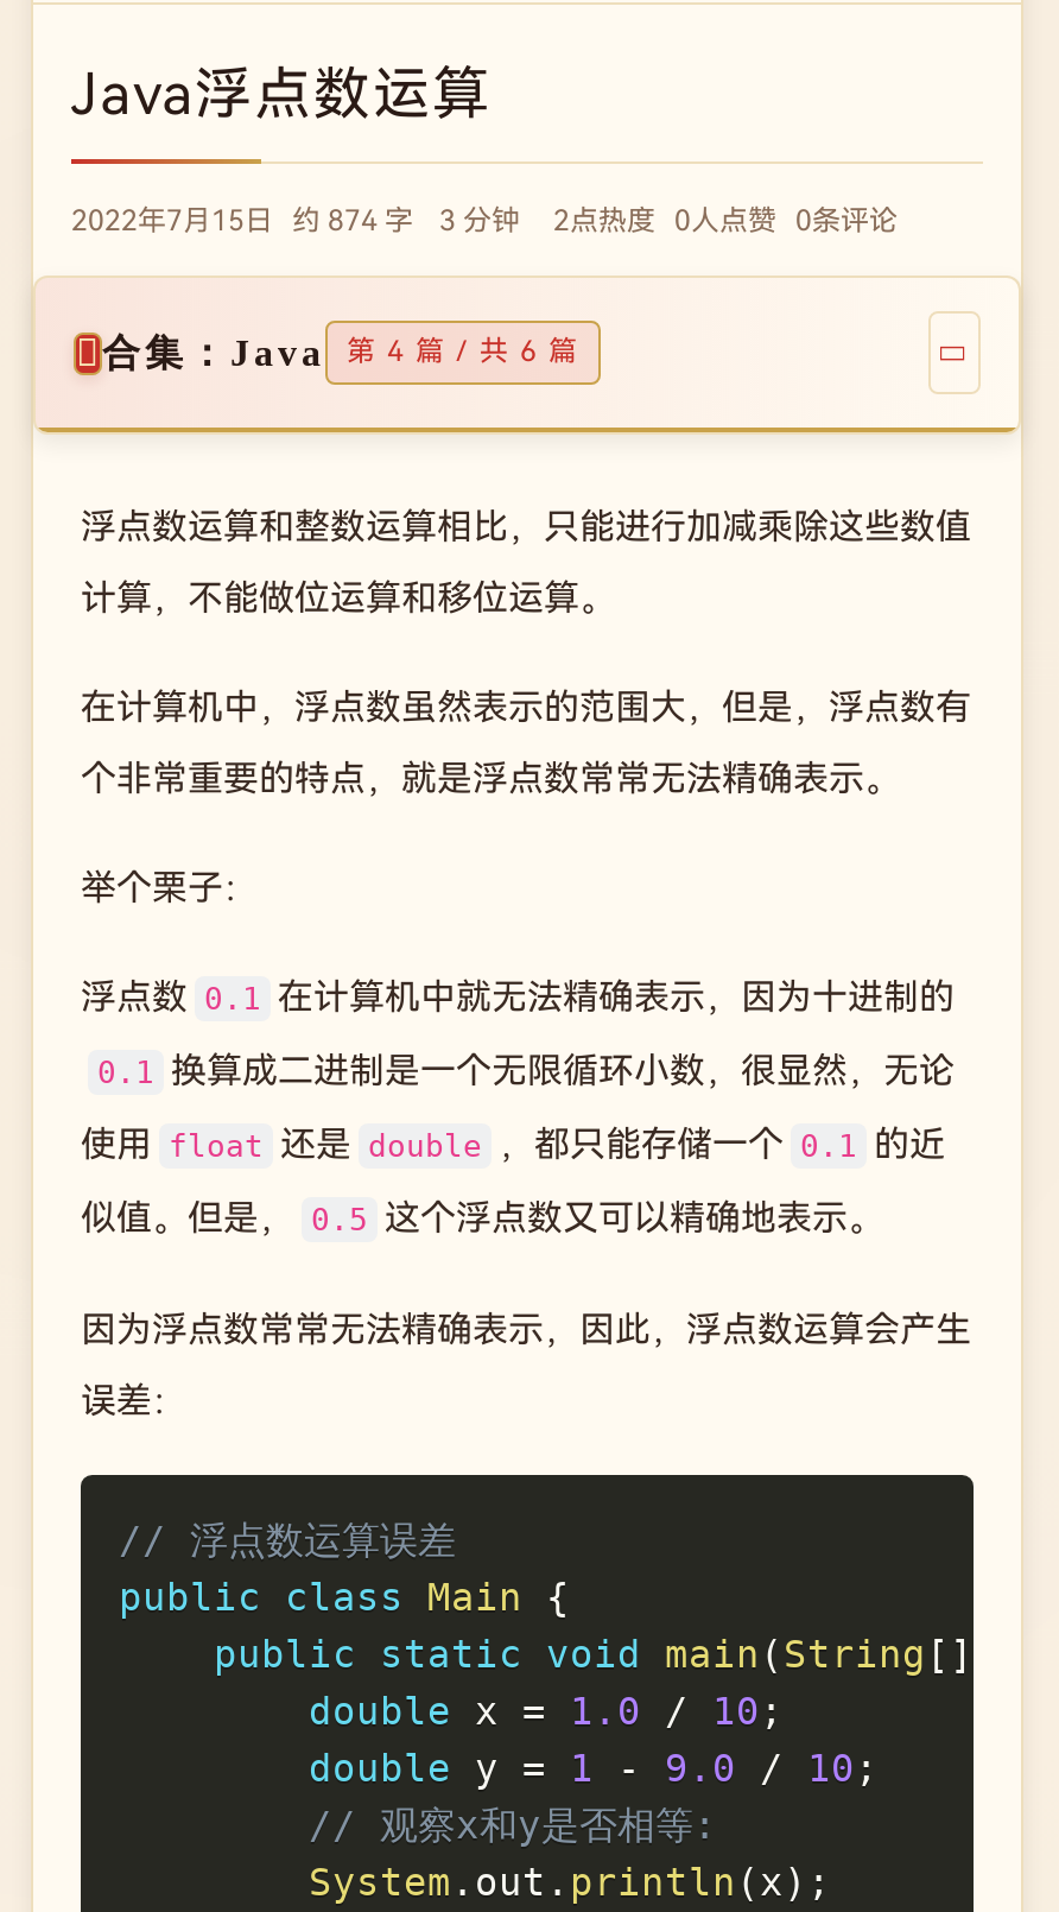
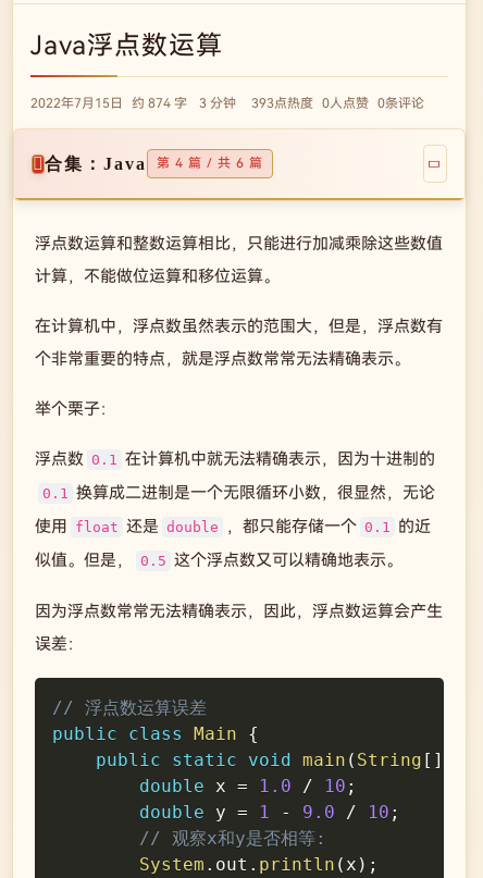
- 2点热度 0人点赞 0条评论
+ 393点热度 0人点赞 0条评论
